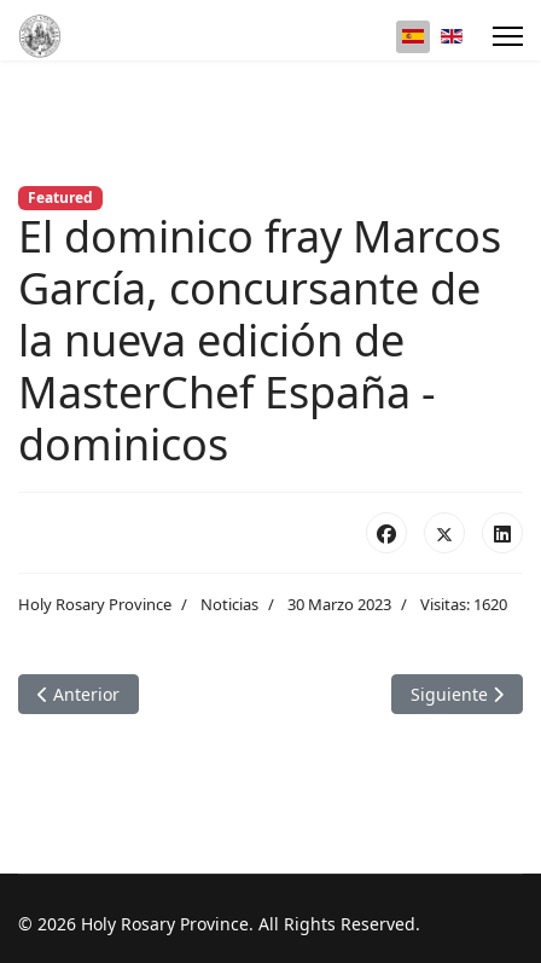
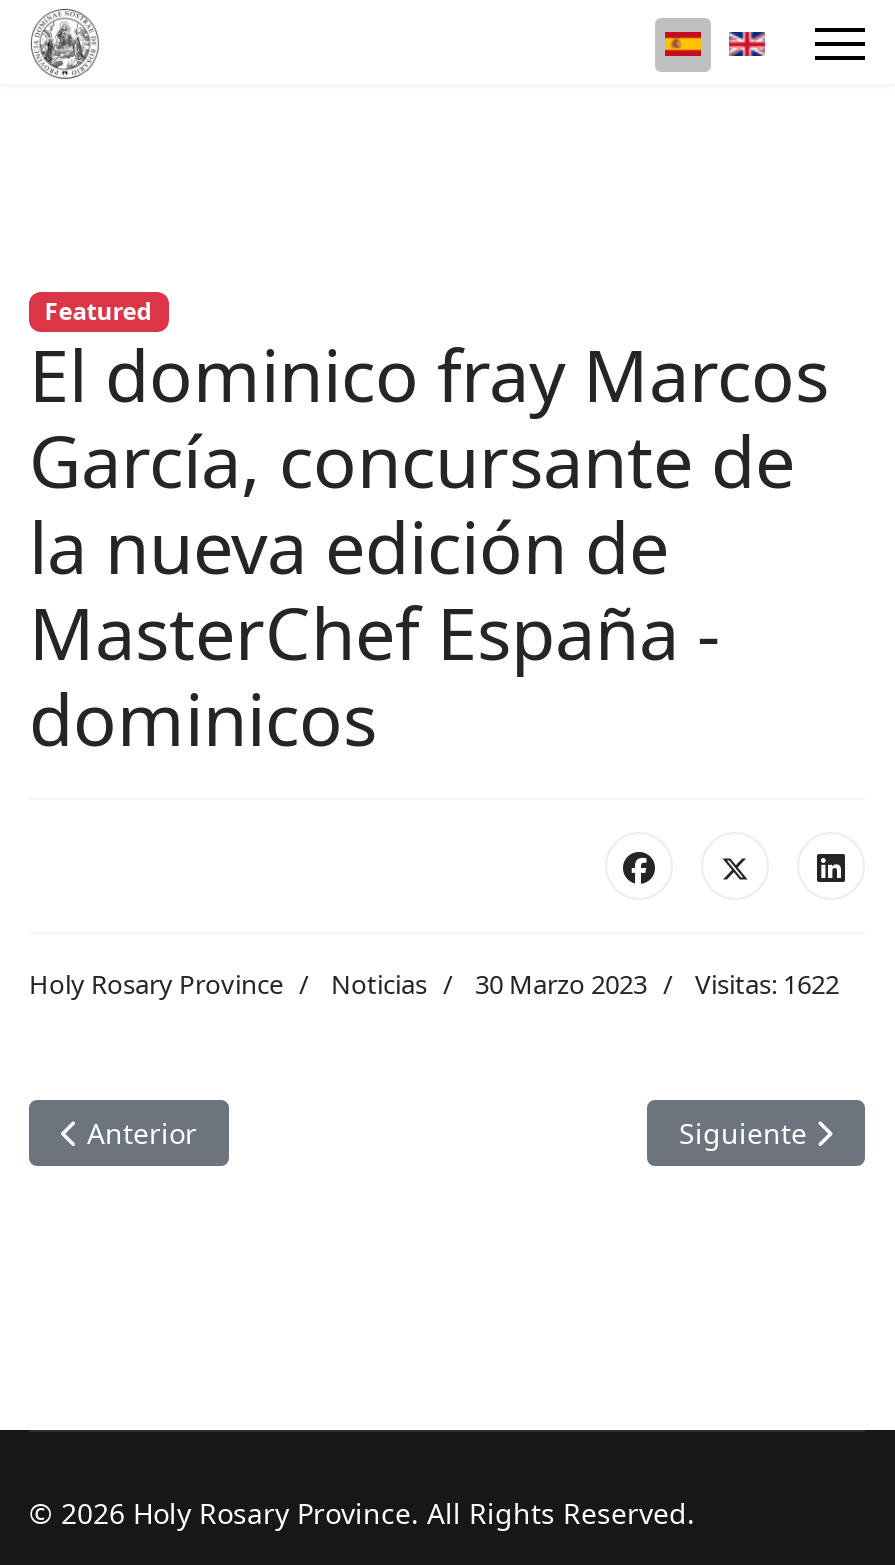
- Holy Rosary Province Noticias 30 Marzo 2023 Visitas: 1620
+ Holy Rosary Province Noticias 30 Marzo 2023 Visitas: 1622
